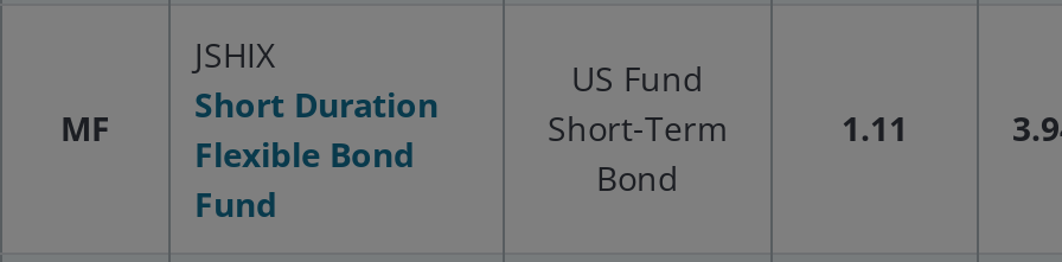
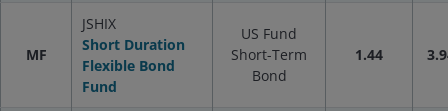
- 1.11
+ 1.44
